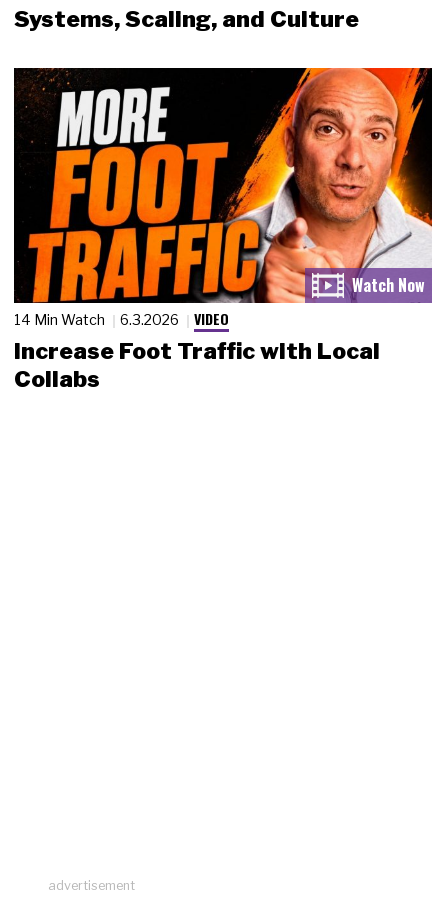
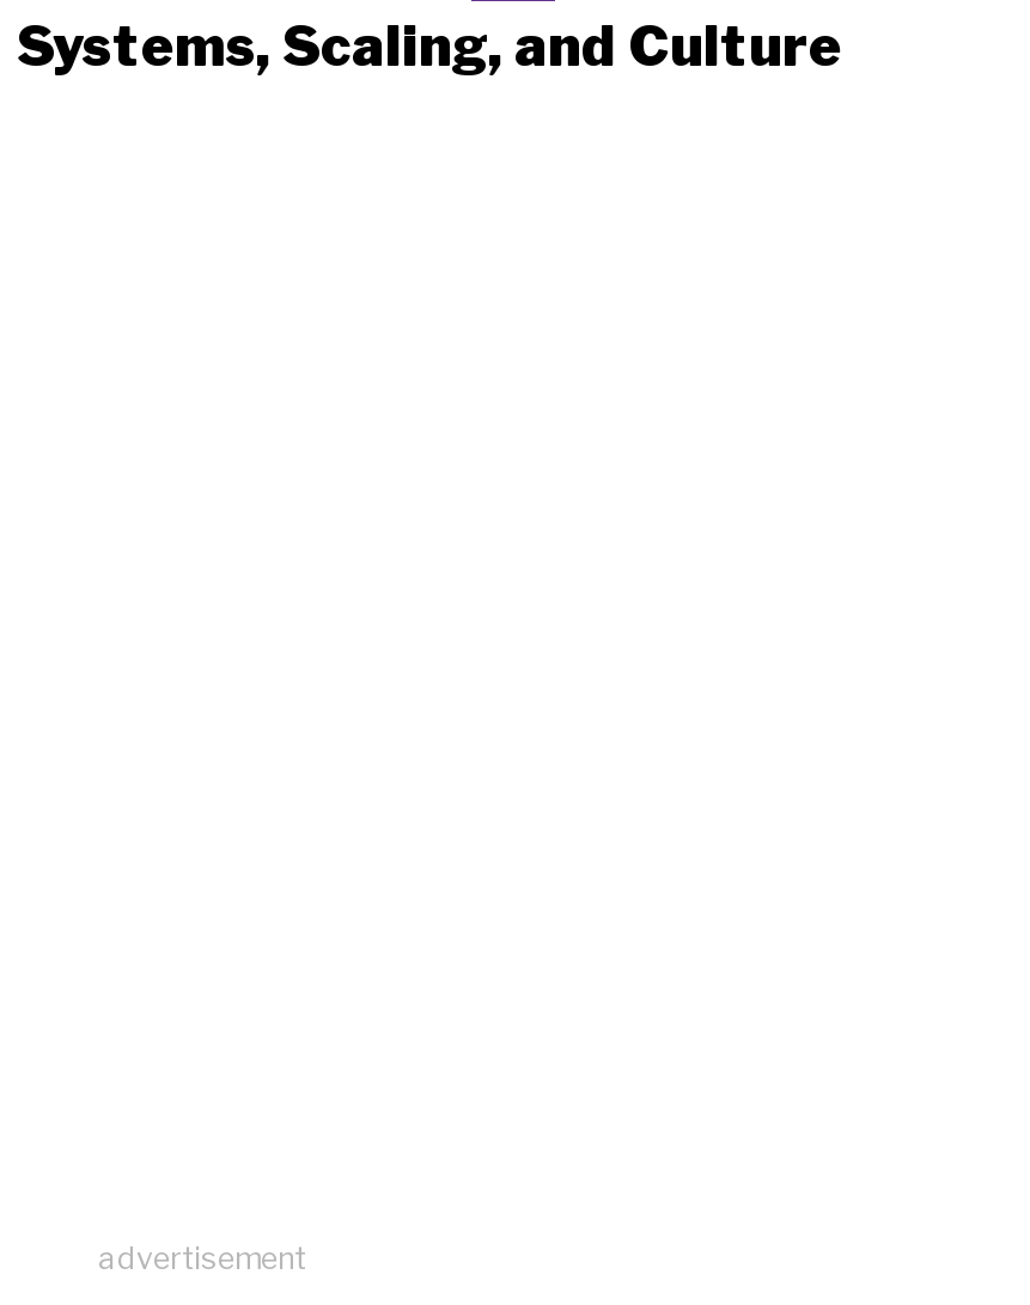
- [image]
- 14 Min Watch
- 6.3.2026
- VIDEO
- Increase Foot Traffic with Local
- Collabs
